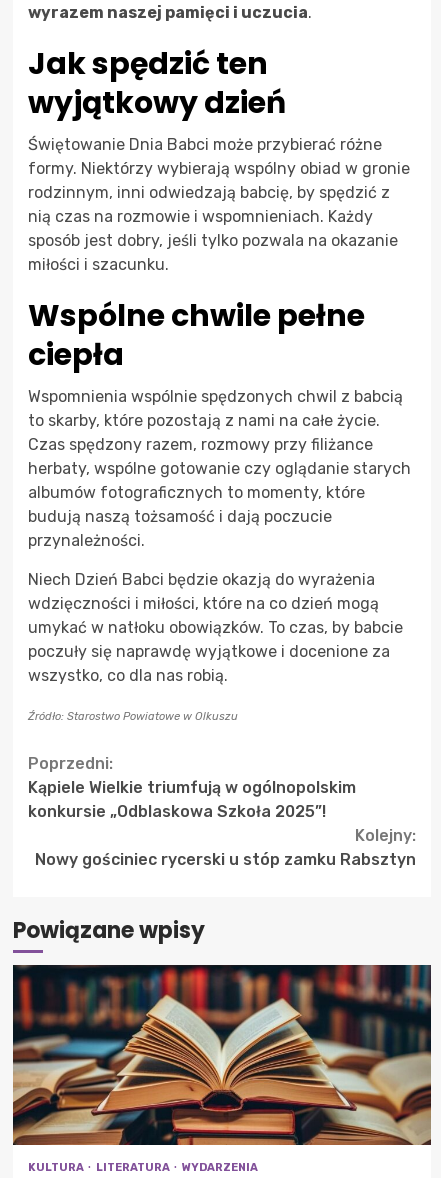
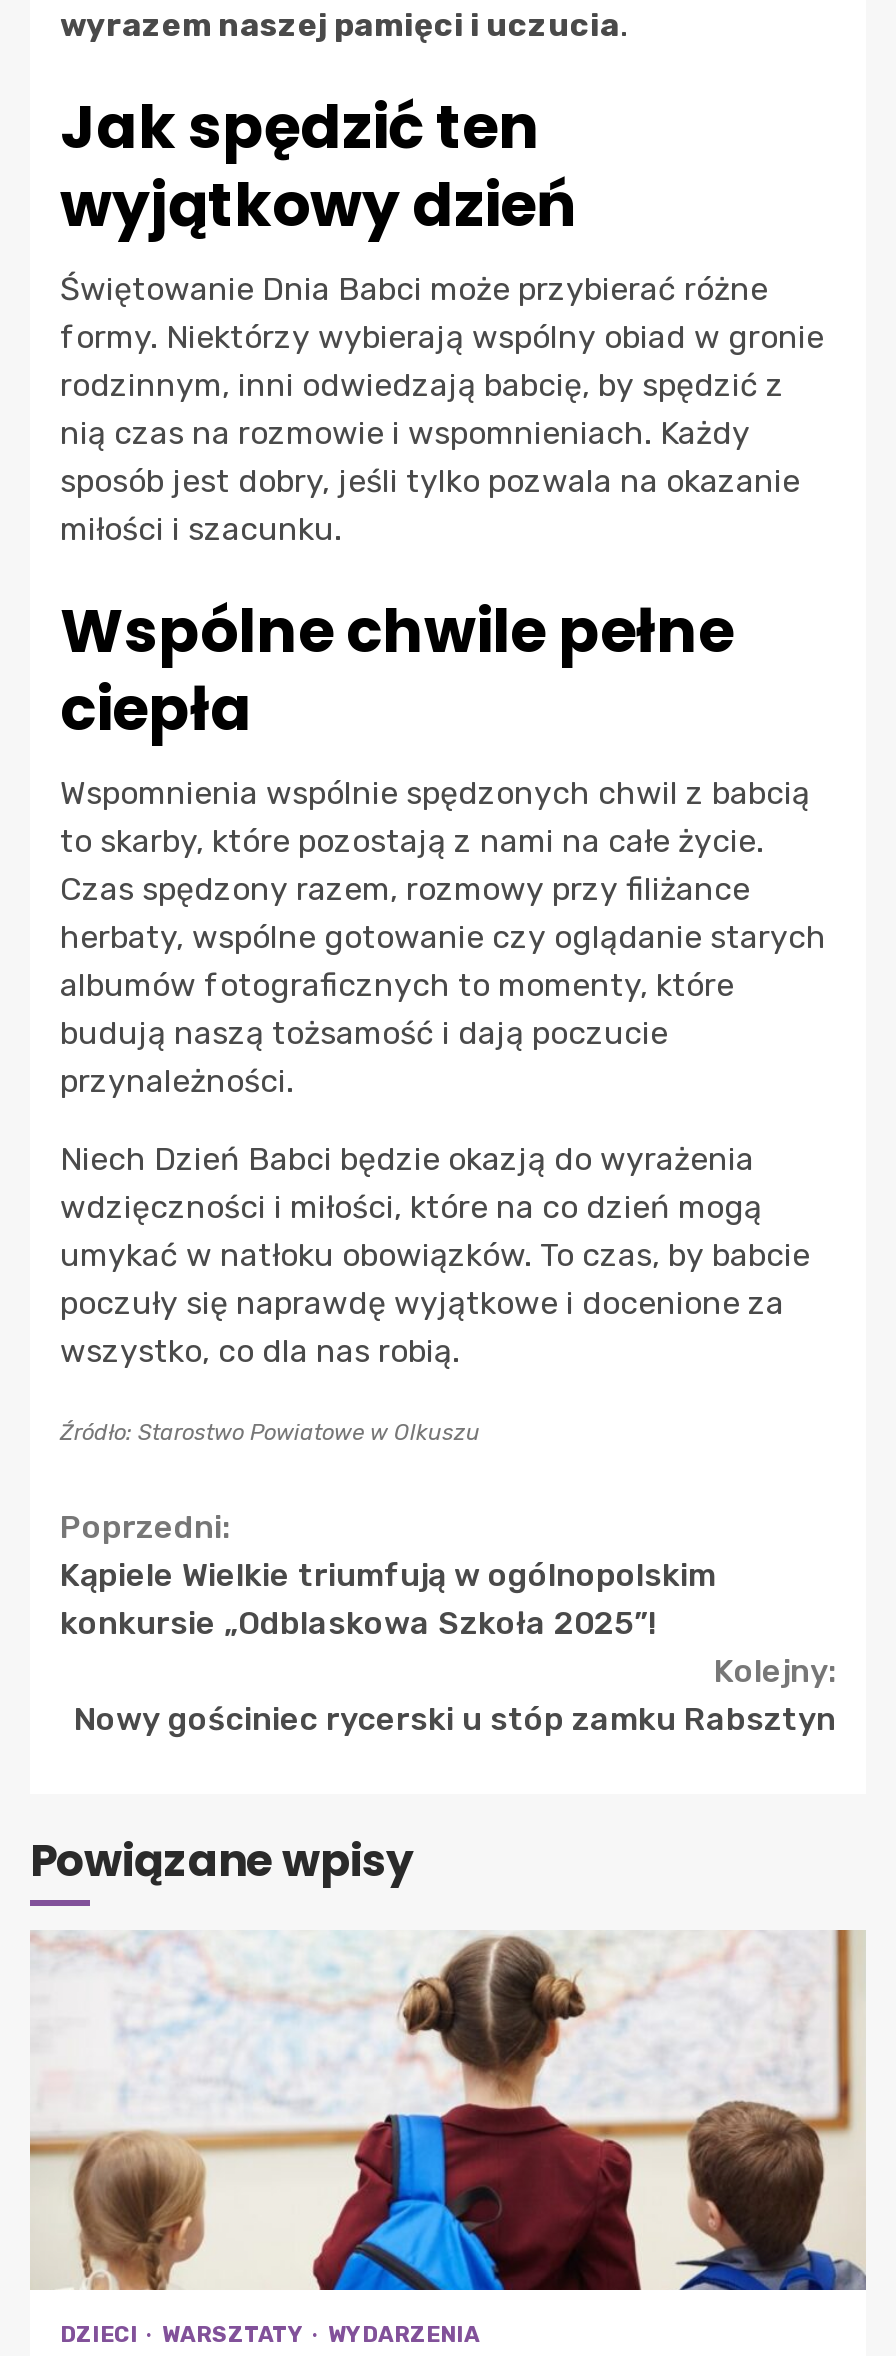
- [image]
- KULTURA
- LITERATURA
+ [image]
+ DZIECI
+ WARSZTATY
